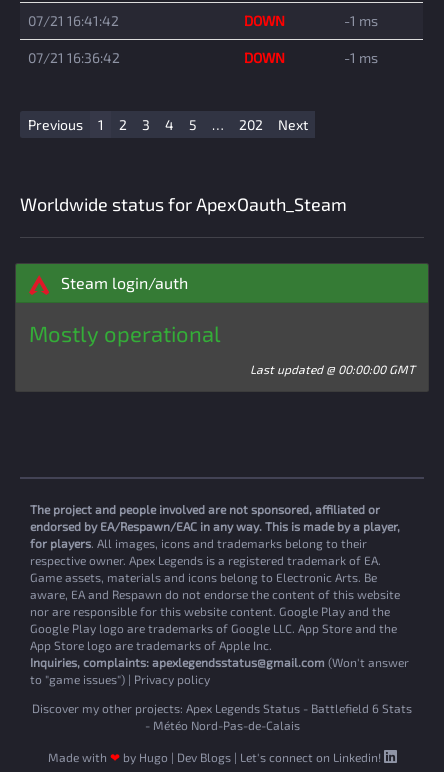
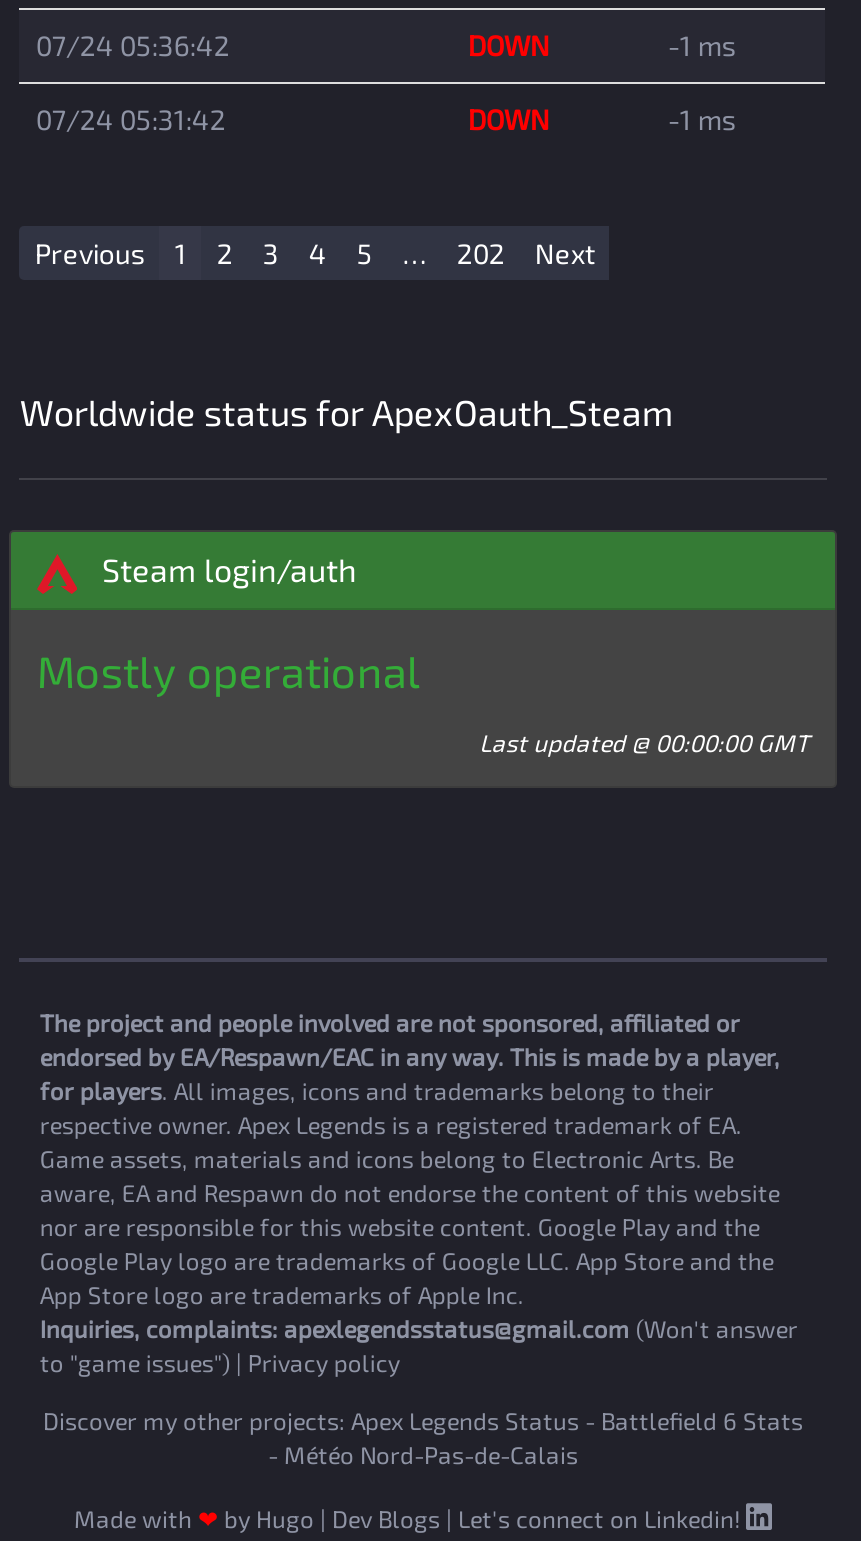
- 07/21 16:41:42
+ 07/24 05:36:42

- 07/21 16:36:42
+ 07/24 05:31:42
